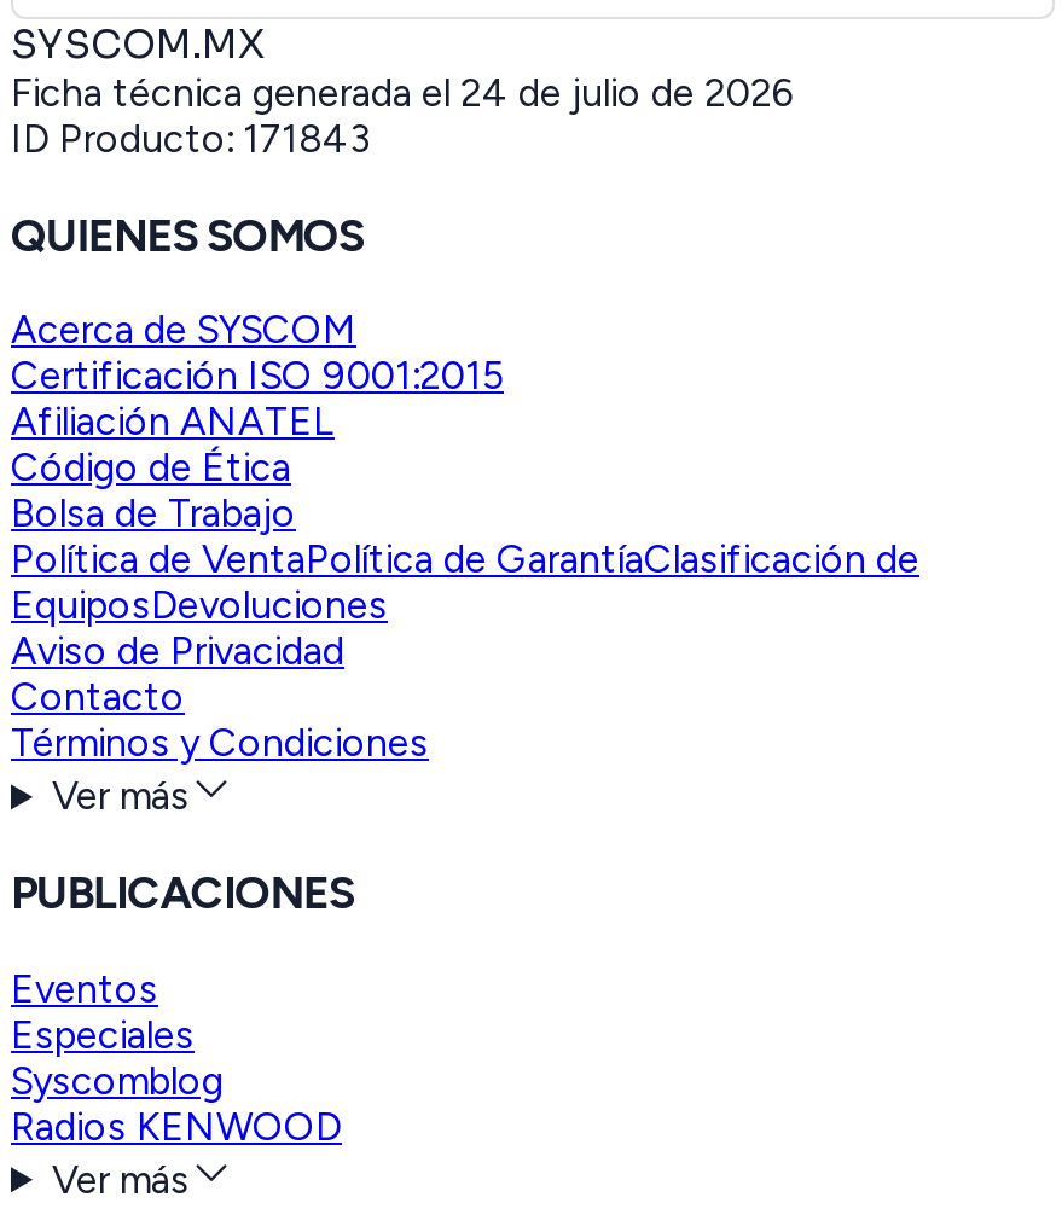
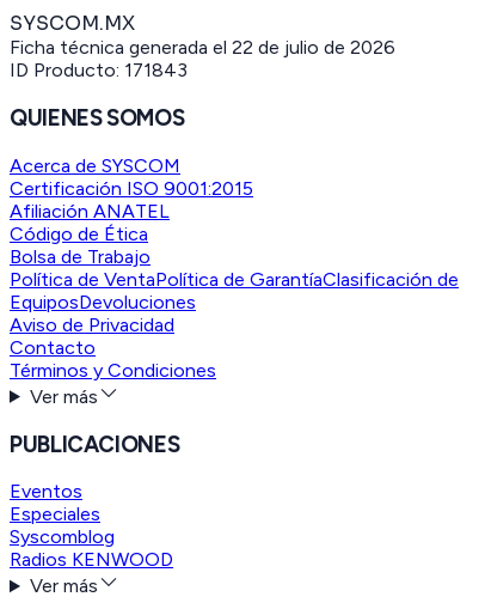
- Ficha técnica generada el 24 de julio de 2026
+ Ficha técnica generada el 22 de julio de 2026
